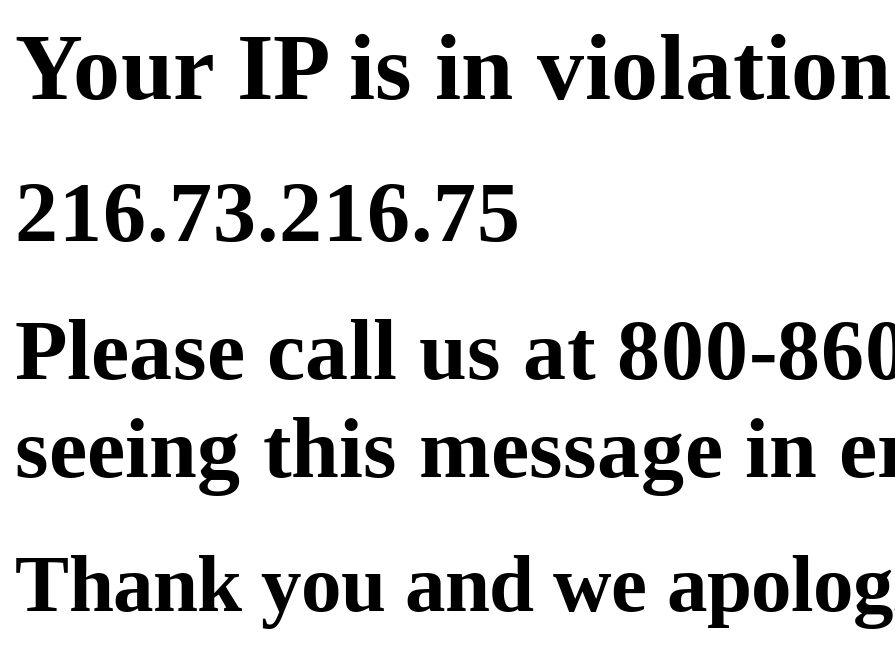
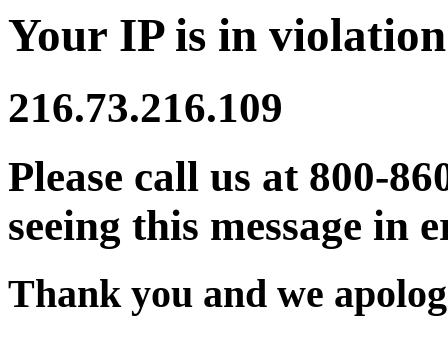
- 216.73.216.75
+ 216.73.216.109
